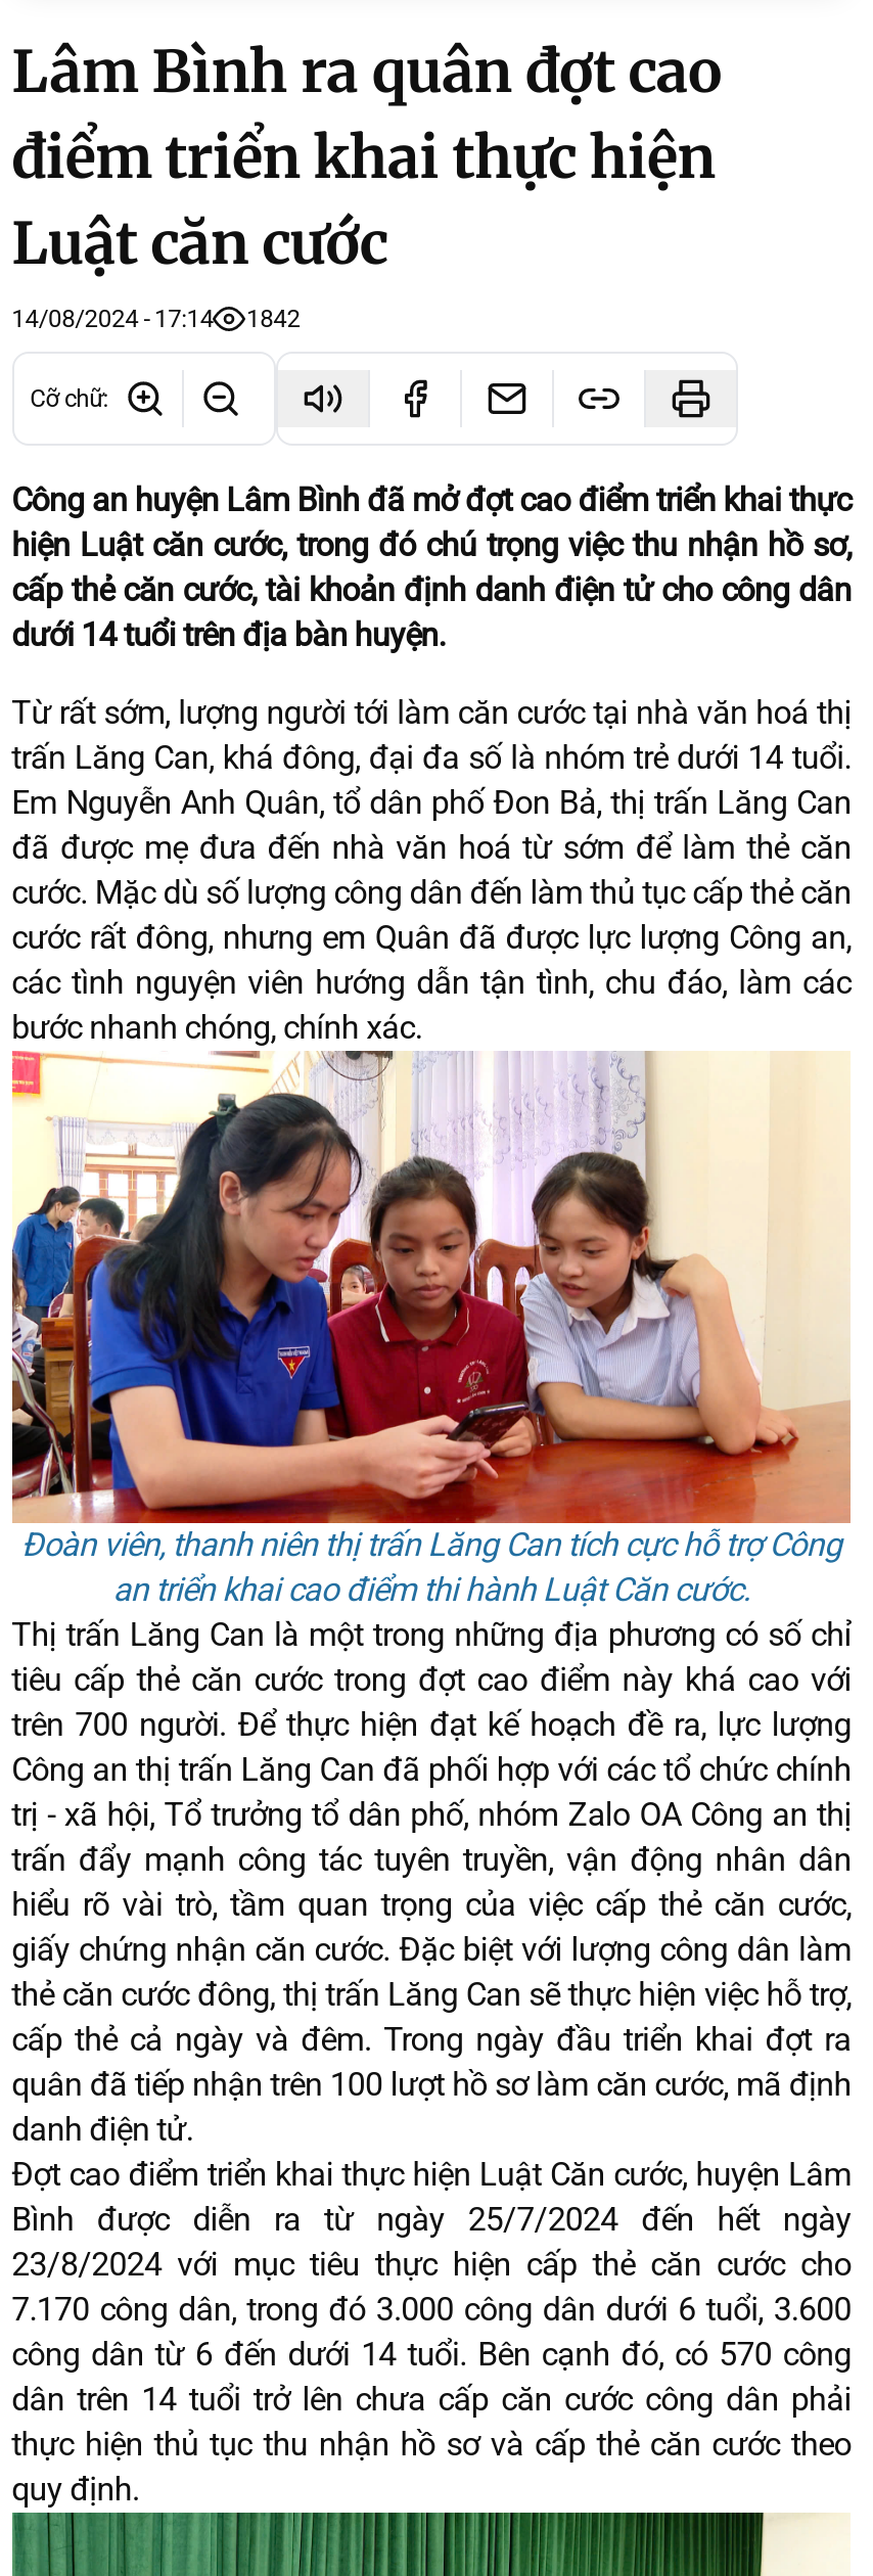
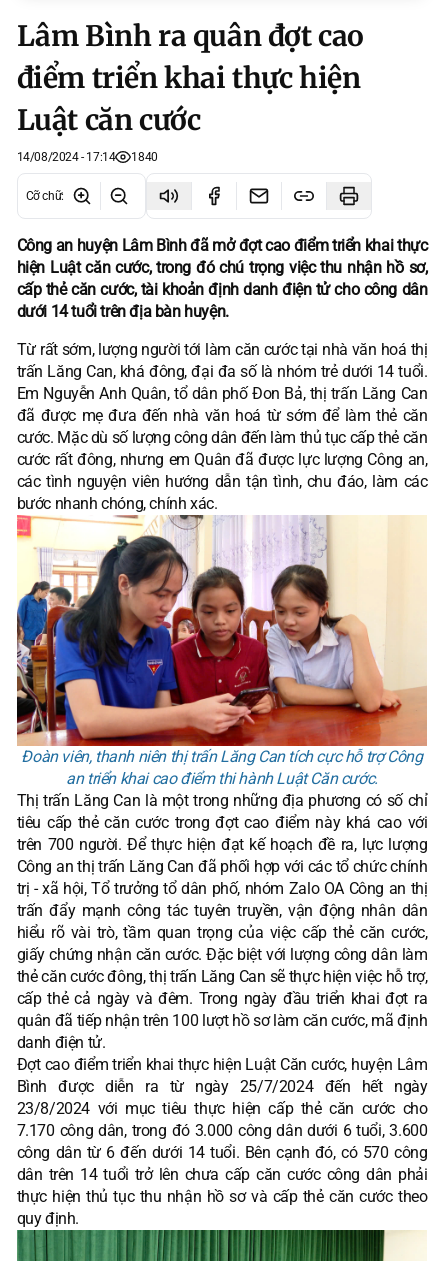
- 14/08/2024 - 17:14 1842
+ 14/08/2024 - 17:14 1840
